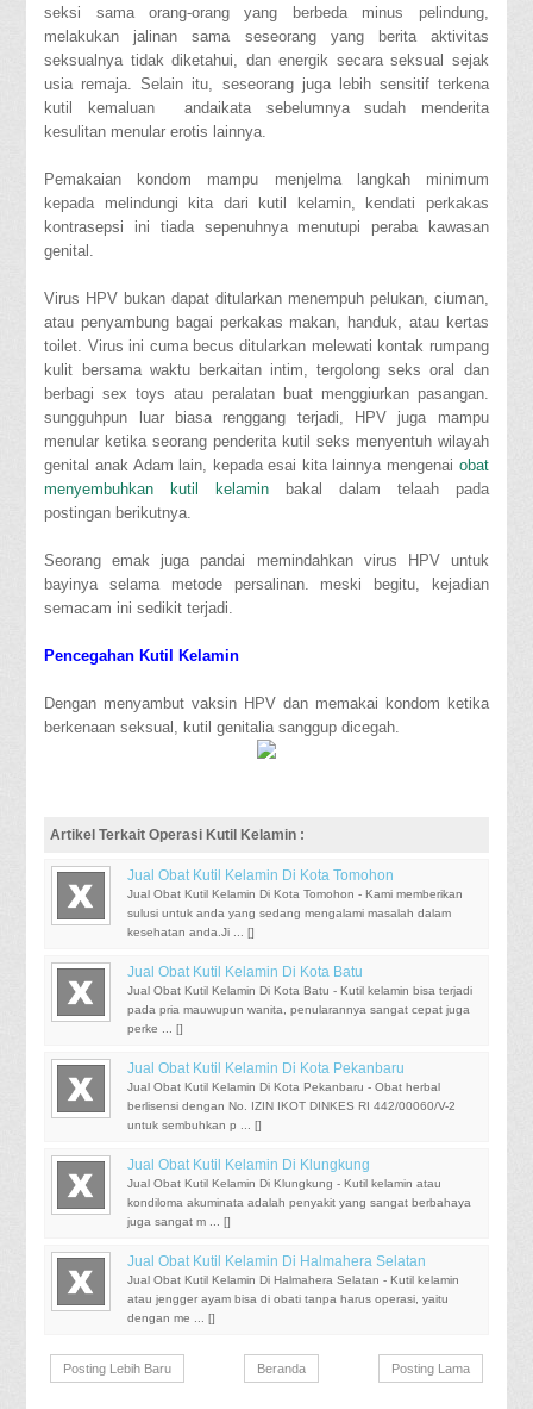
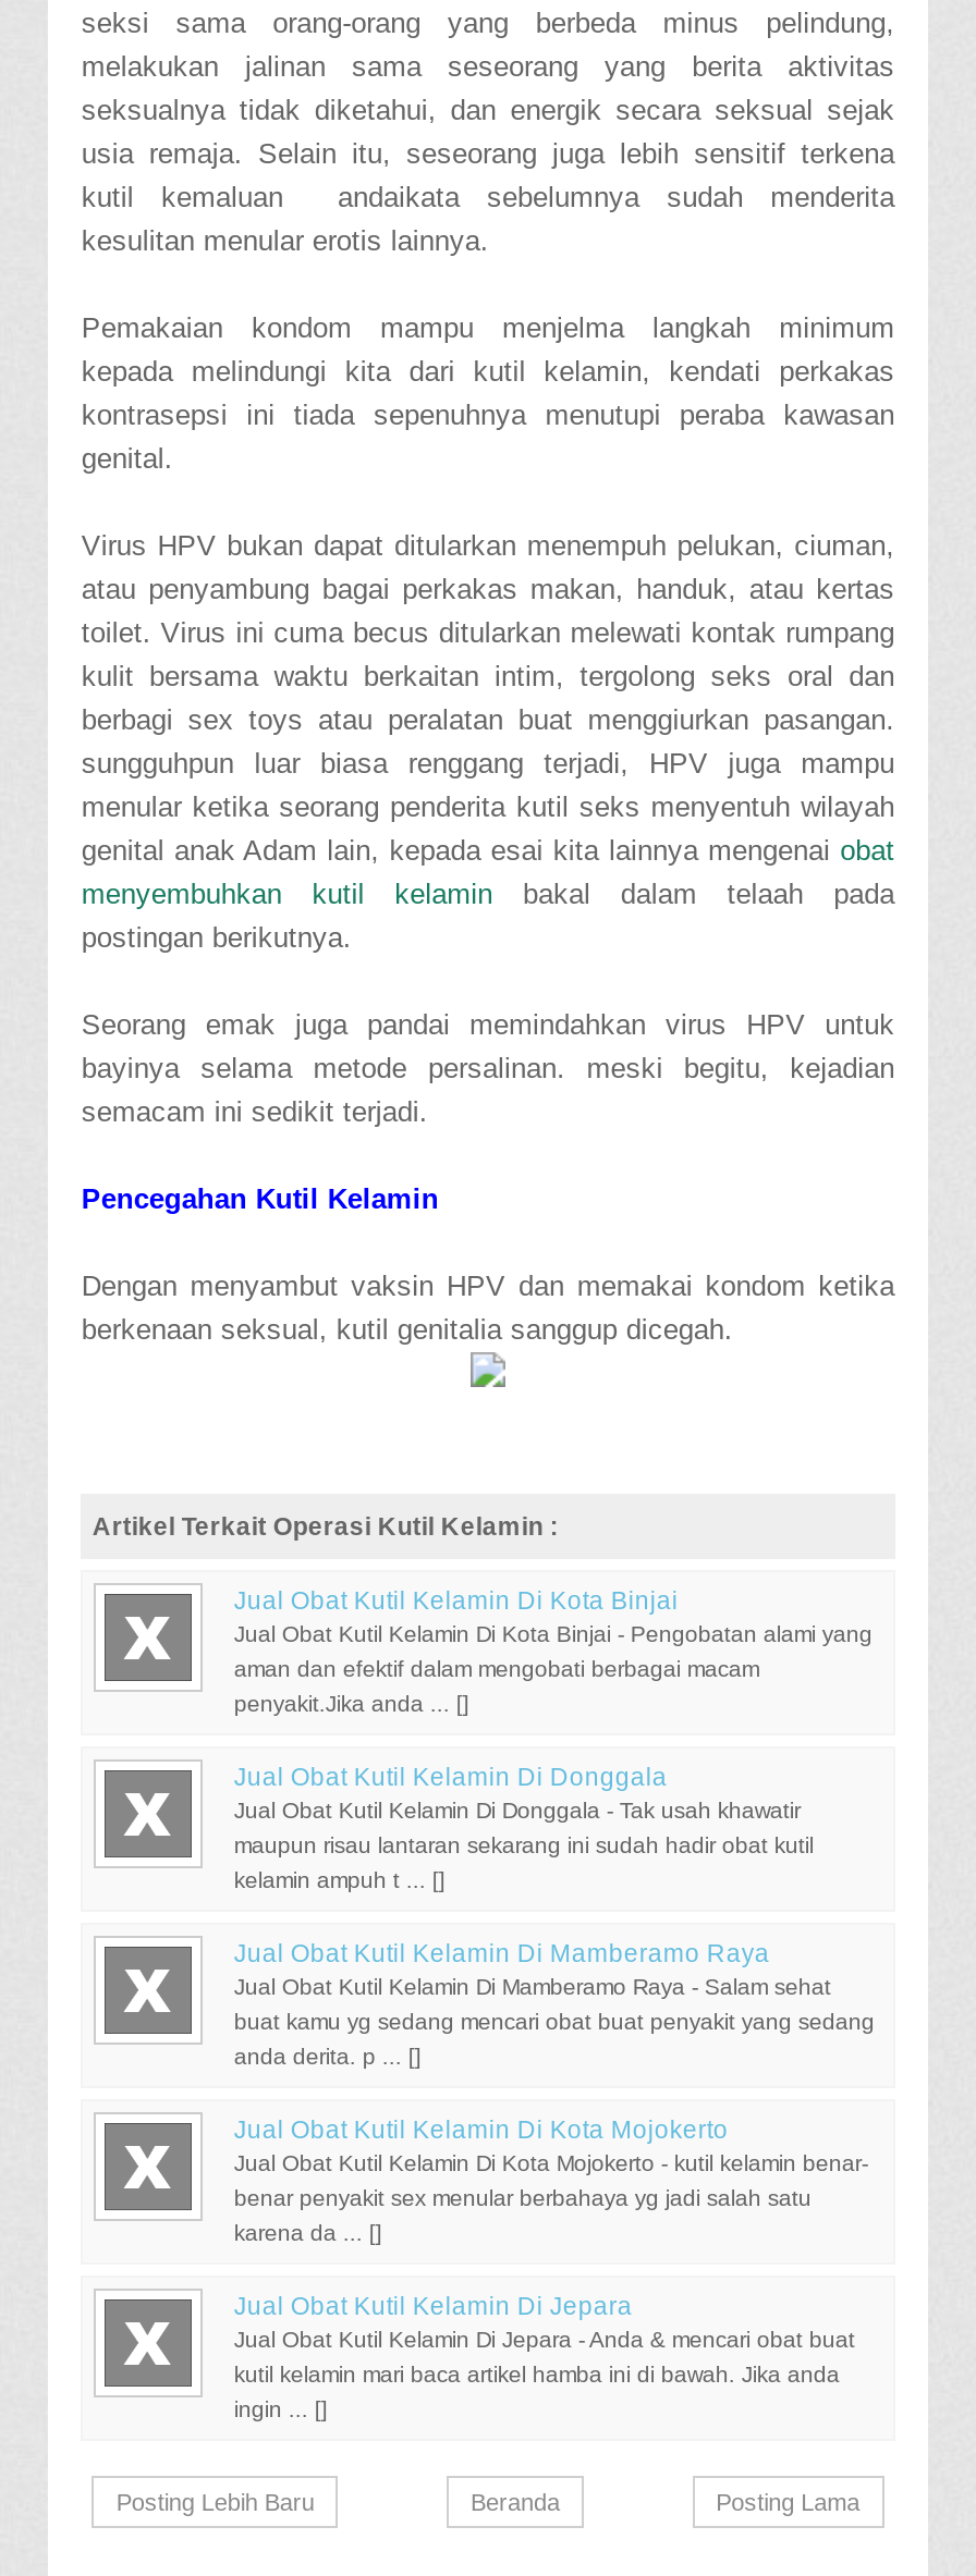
- Jual Obat Kutil Kelamin Di Kota Tomohon
- Jual Obat Kutil Kelamin Di Kota Tomohon - Kami memberikan
+ Jual Obat Kutil Kelamin Di Kota Binjai
+ Jual Obat Kutil Kelamin Di Kota Binjai - Pengobatan alami yang

- sulusi untuk anda yang sedang mengalami masalah dalam
+ aman dan efektif dalam mengobati berbagai macam

- kesehatan anda.Ji ... []
+ penyakit.Jika anda ... []

- Jual Obat Kutil Kelamin Di Kota Batu
- Jual Obat Kutil Kelamin Di Kota Batu - Kutil kelamin bisa terjadi
+ Jual Obat Kutil Kelamin Di Donggala
+ Jual Obat Kutil Kelamin Di Donggala - Tak usah khawatir

- pada pria mauwupun wanita, penularannya sangat cepat juga
+ maupun risau lantaran sekarang ini sudah hadir obat kutil

- perke ... []
+ kelamin ampuh t ... []

- Jual Obat Kutil Kelamin Di Kota Pekanbaru
- Jual Obat Kutil Kelamin Di Kota Pekanbaru - Obat herbal
+ Jual Obat Kutil Kelamin Di Mamberamo Raya
+ Jual Obat Kutil Kelamin Di Mamberamo Raya - Salam sehat

- berlisensi dengan No. IZIN IKOT DINKES RI 442/00060/V-2
+ buat kamu yg sedang mencari obat buat penyakit yang sedang

- untuk sembuhkan p ... []
+ anda derita. p ... []

- Jual Obat Kutil Kelamin Di Klungkung
- Jual Obat Kutil Kelamin Di Klungkung - Kutil kelamin atau
+ Jual Obat Kutil Kelamin Di Kota Mojokerto
+ Jual Obat Kutil Kelamin Di Kota Mojokerto - kutil kelamin benar-

- kondiloma akuminata adalah penyakit yang sangat berbahaya
+ benar penyakit sex menular berbahaya yg jadi salah satu

- juga sangat m ... []
+ karena da ... []

- Jual Obat Kutil Kelamin Di Halmahera Selatan
- Jual Obat Kutil Kelamin Di Halmahera Selatan - Kutil kelamin
+ Jual Obat Kutil Kelamin Di Jepara
+ Jual Obat Kutil Kelamin Di Jepara - Anda & mencari obat buat

- atau jengger ayam bisa di obati tanpa harus operasi, yaitu
+ kutil kelamin mari baca artikel hamba ini di bawah. Jika anda

- dengan me ... []
+ ingin ... []
